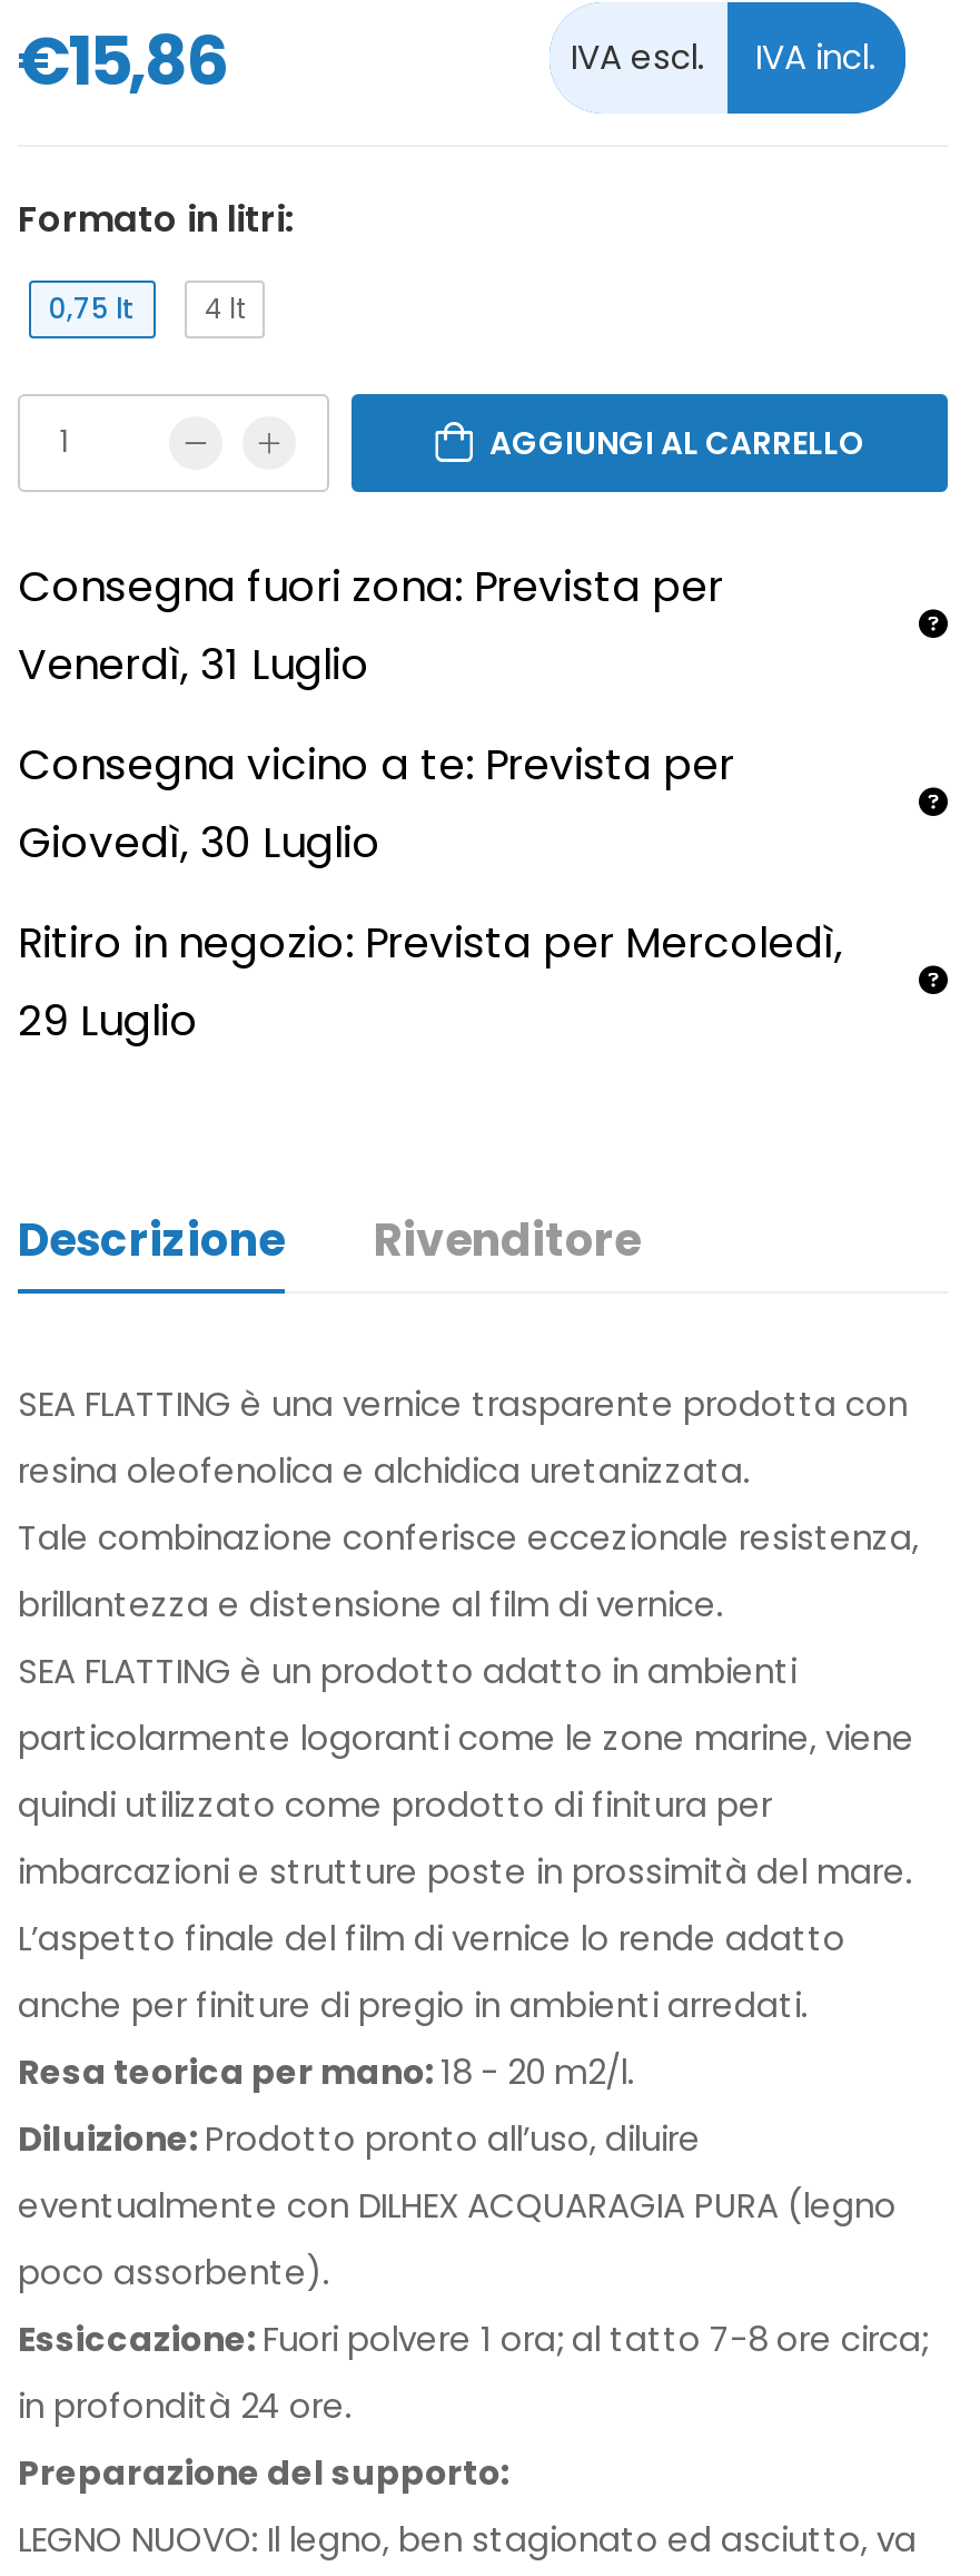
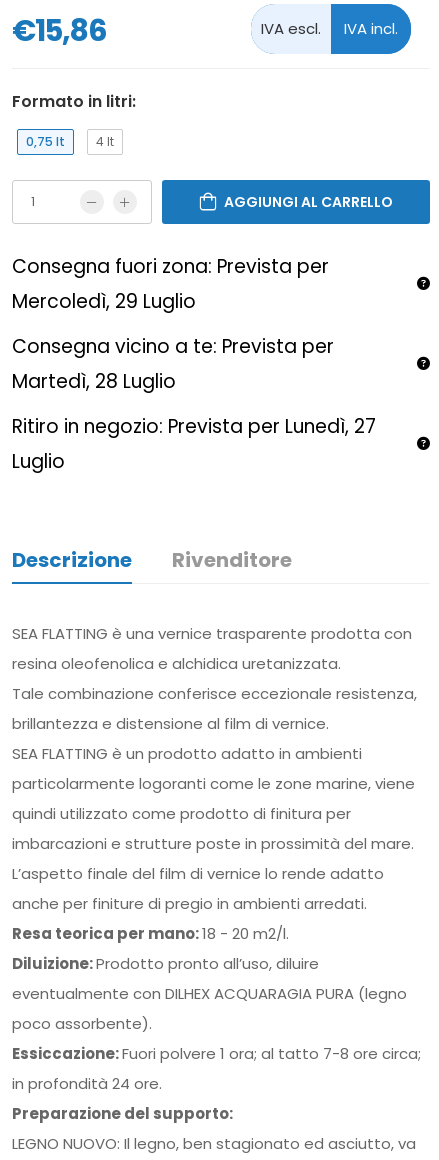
- Venerdì, 31 Luglio
+ Mercoledì, 29 Luglio

- Giovedì, 30 Luglio
+ Martedì, 28 Luglio

- Ritiro in negozio: Prevista per Mercoledì,
- 29 Luglio
+ Ritiro in negozio: Prevista per Lunedì, 27
+ Luglio
